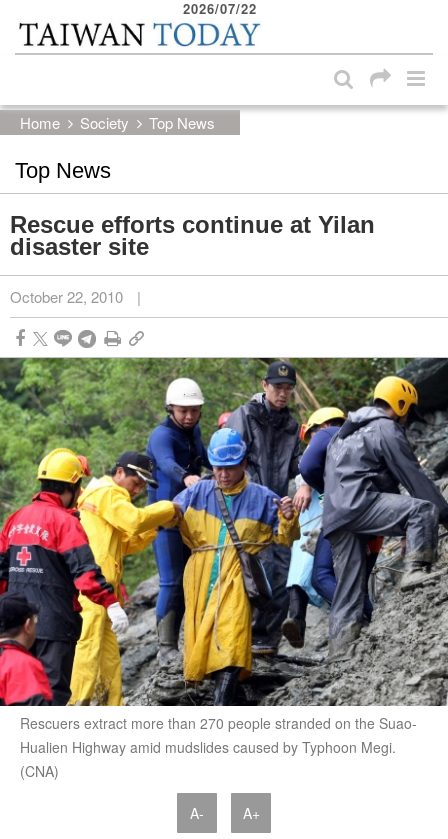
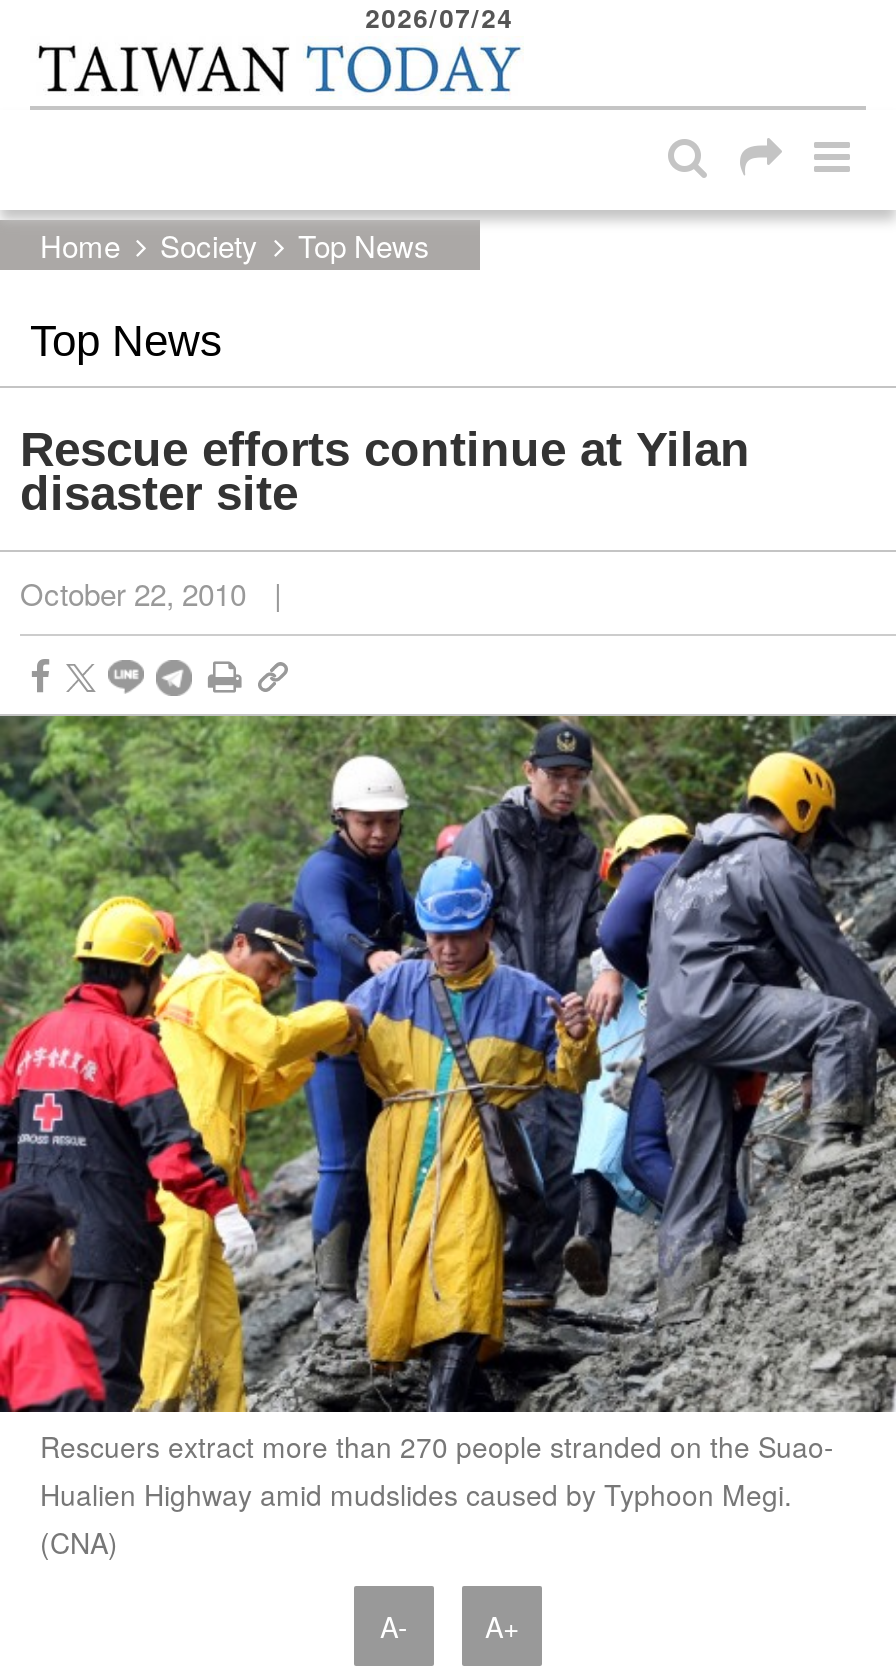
- 2026/07/22
+ 2026/07/24
